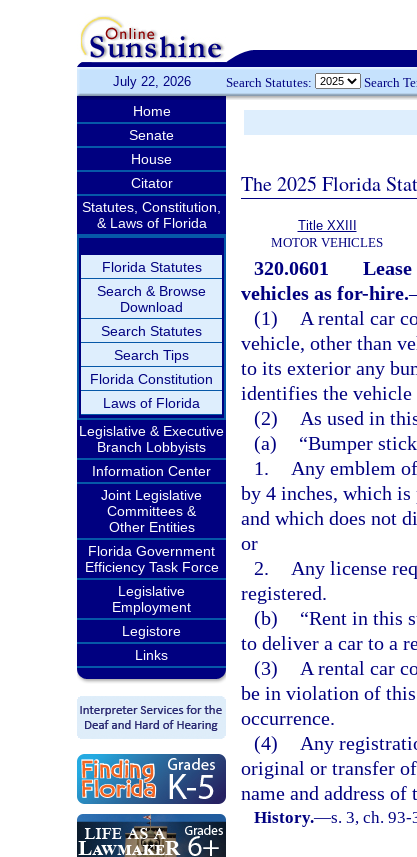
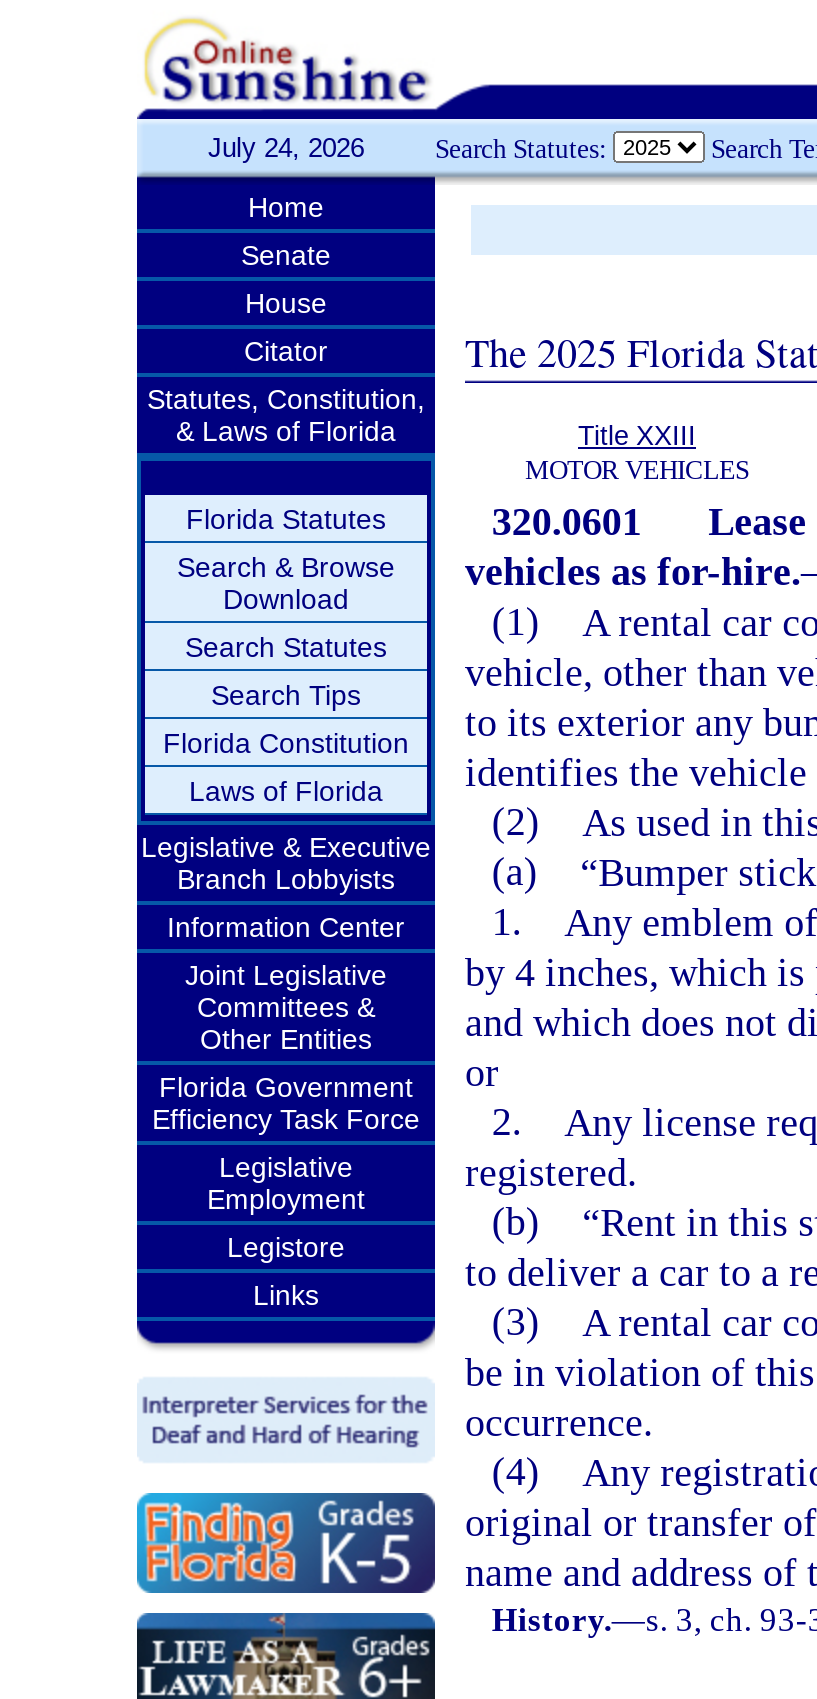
- July 22, 2026
+ July 24, 2026
